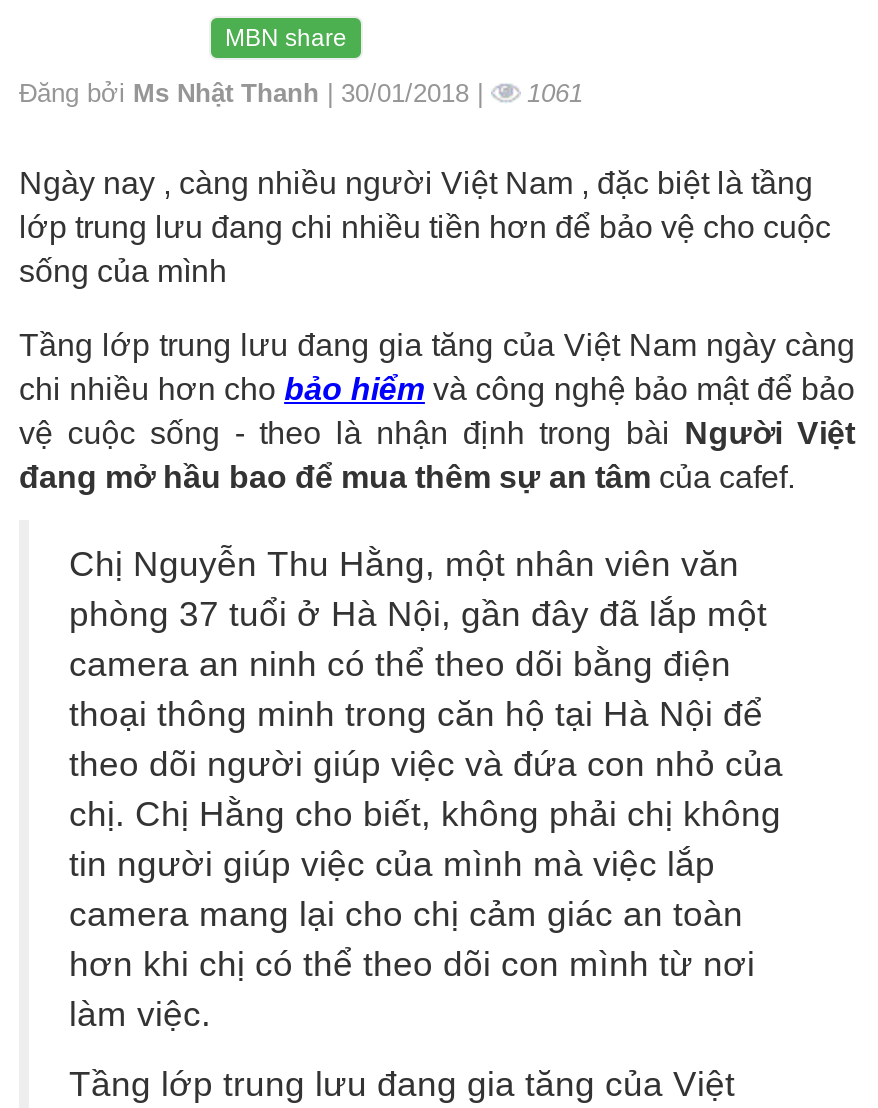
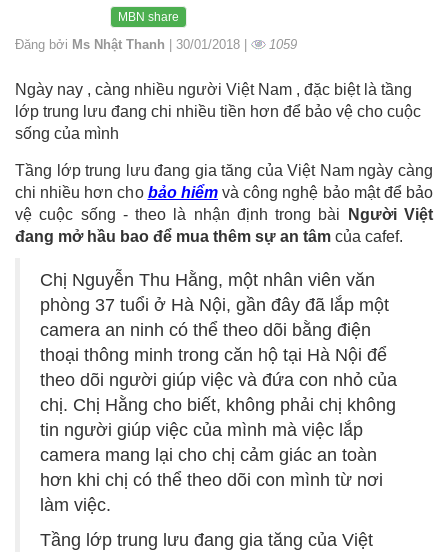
- 1061
+ 1059
